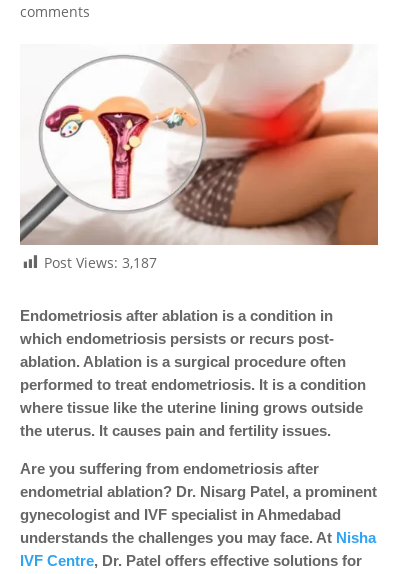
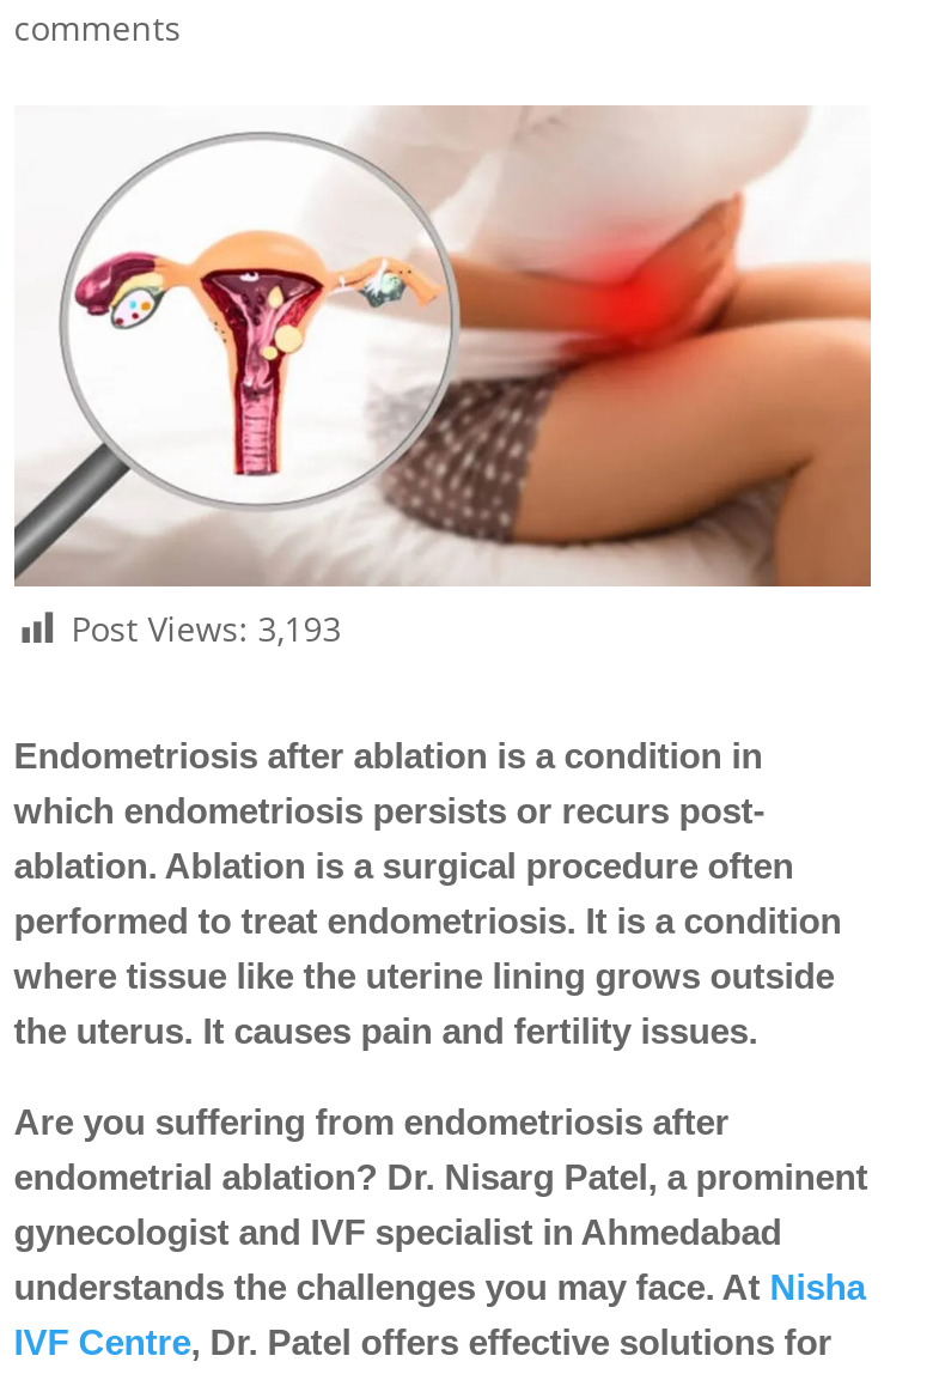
- Post Views: 3,187
+ Post Views: 3,193
